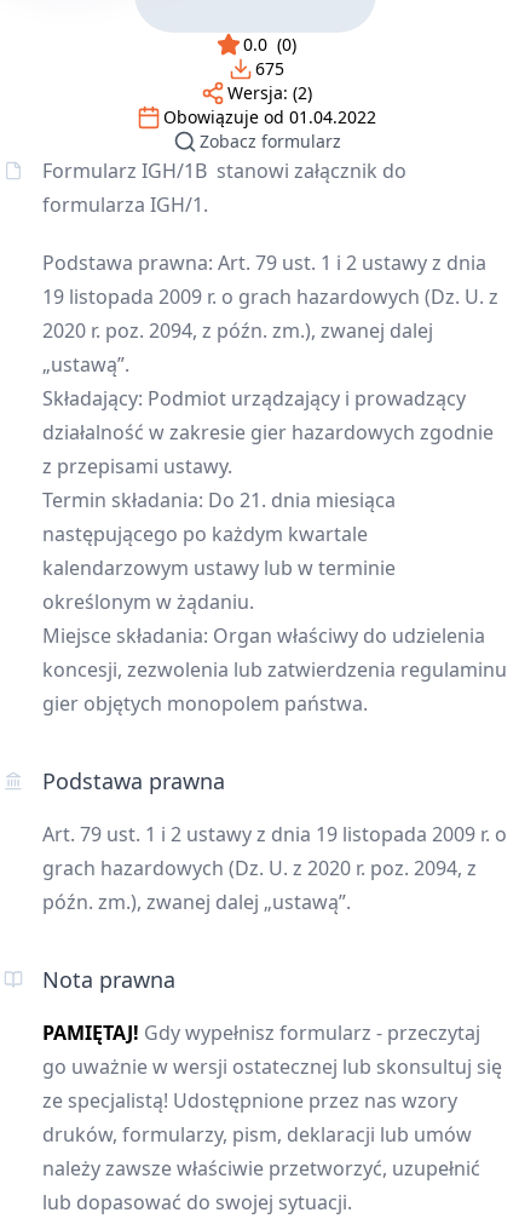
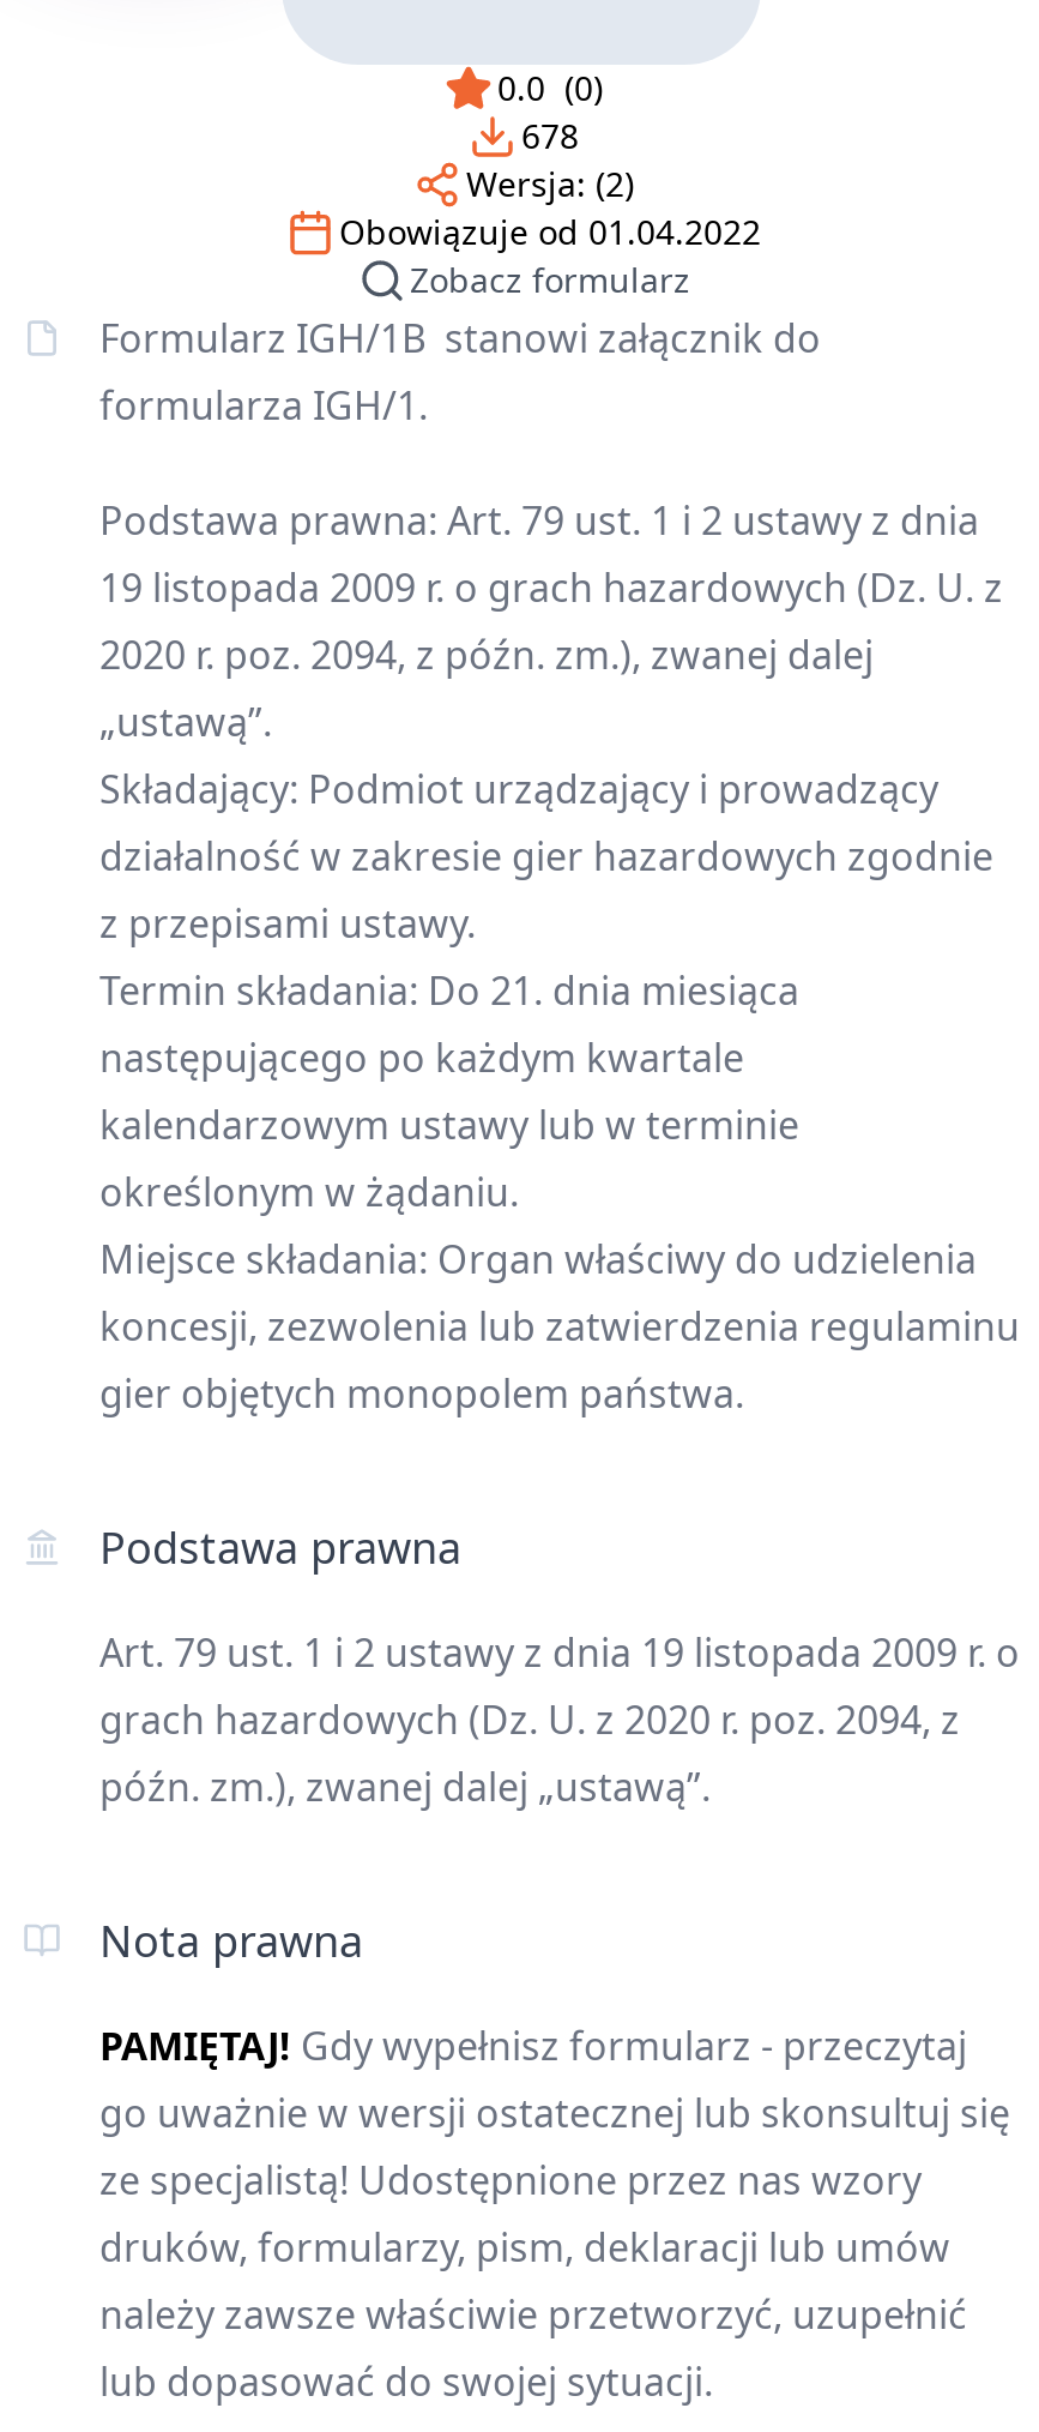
- 675
+ 678
